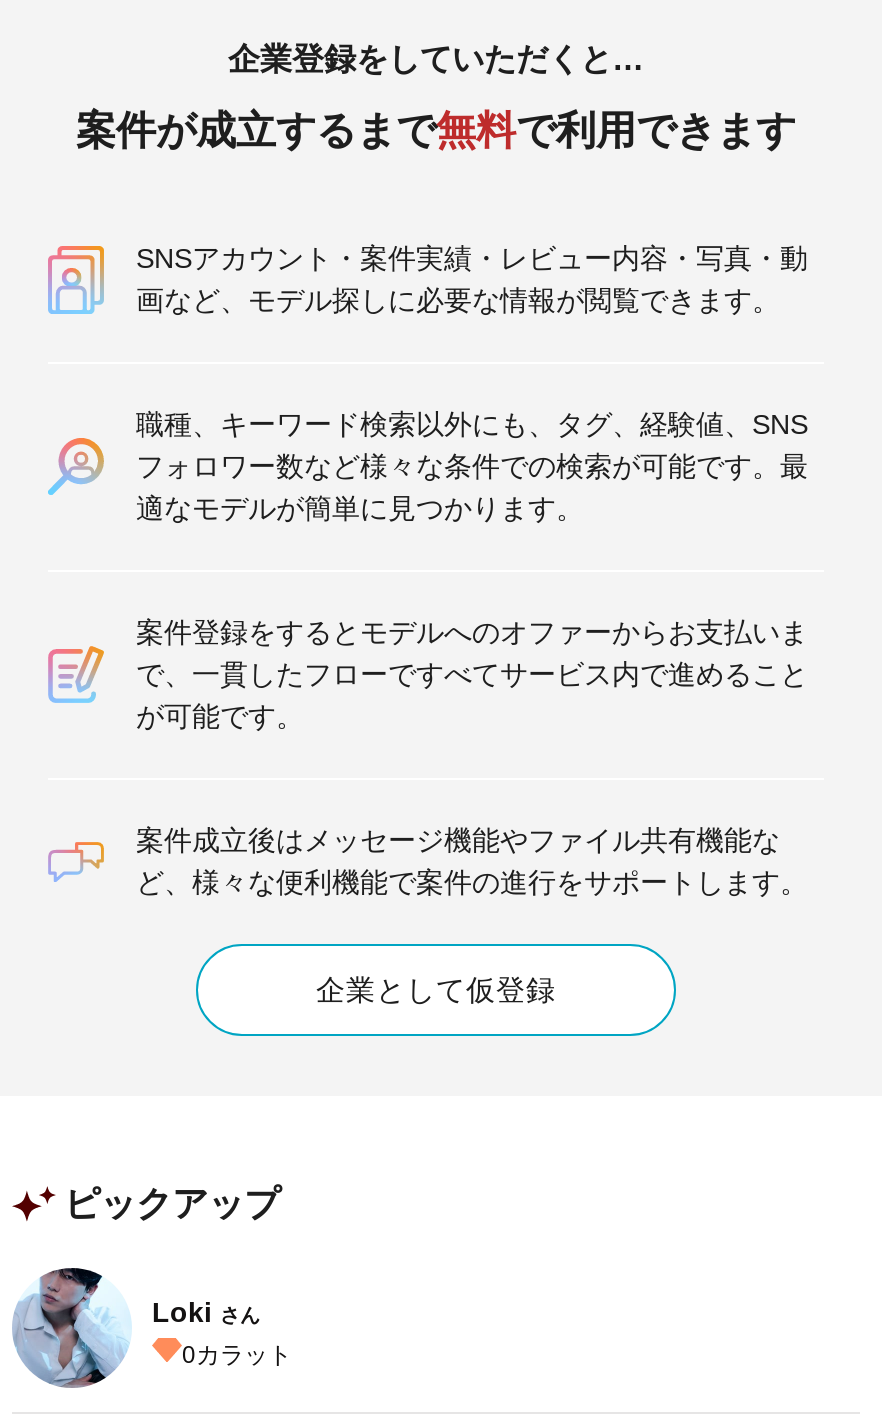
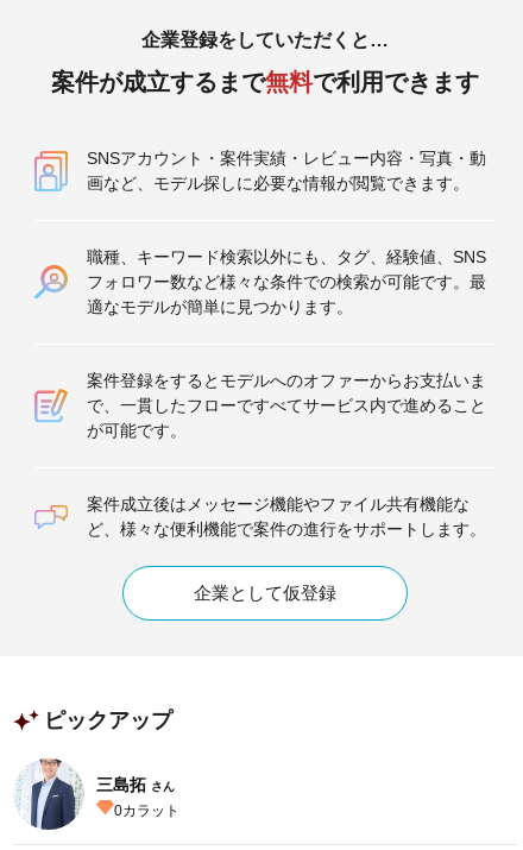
- [image]
- Loki さん
+ [image]
+ 三島拓 さん
